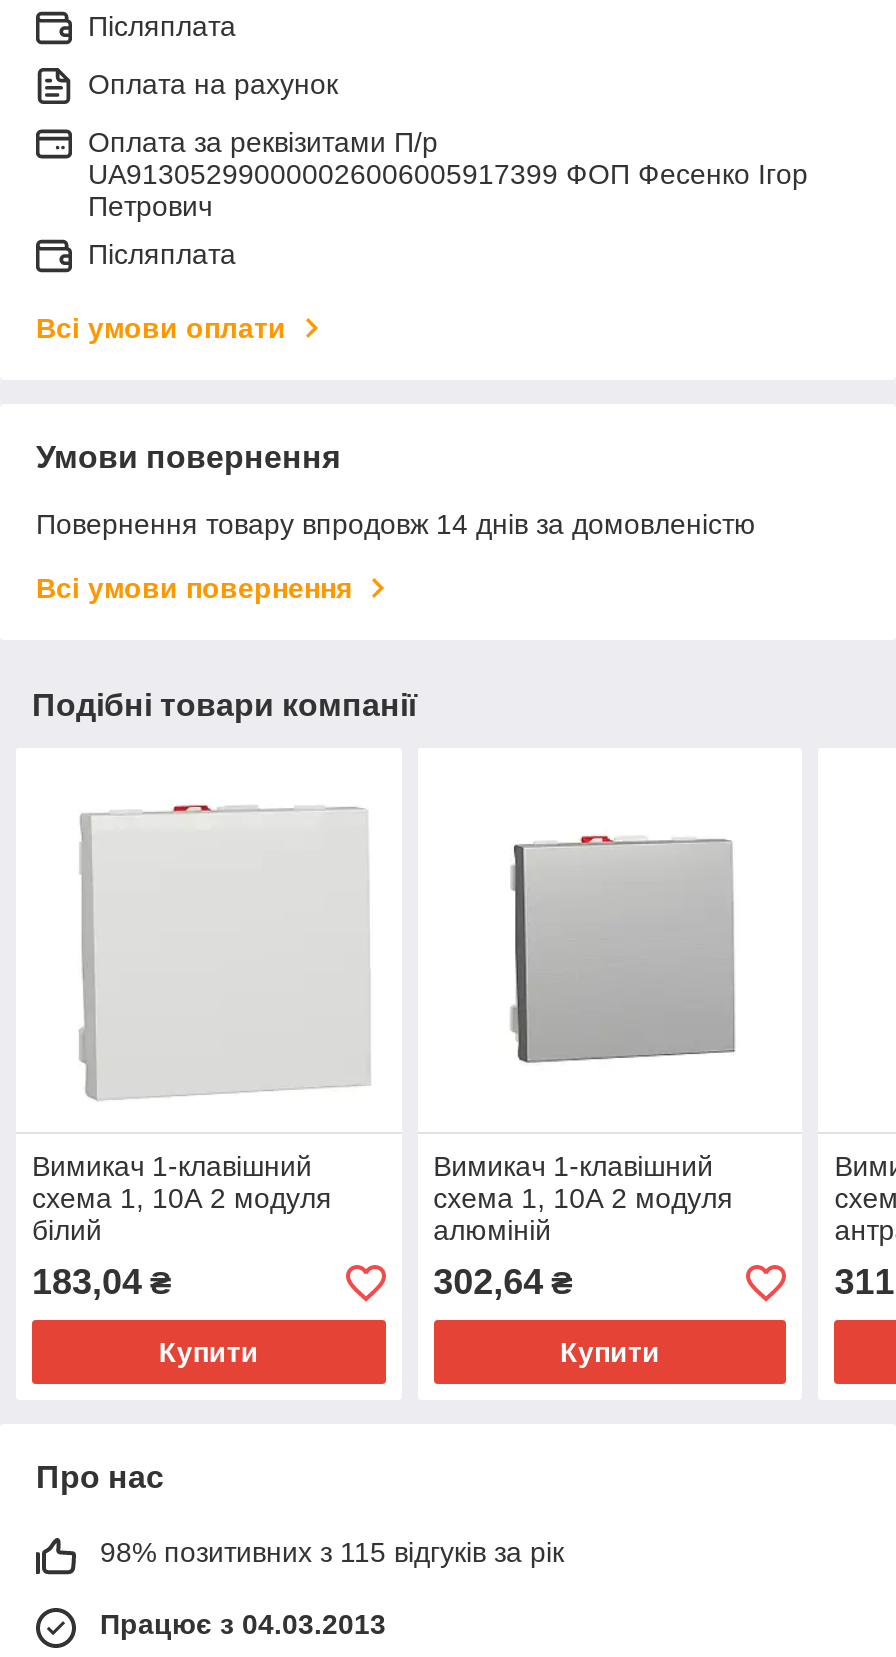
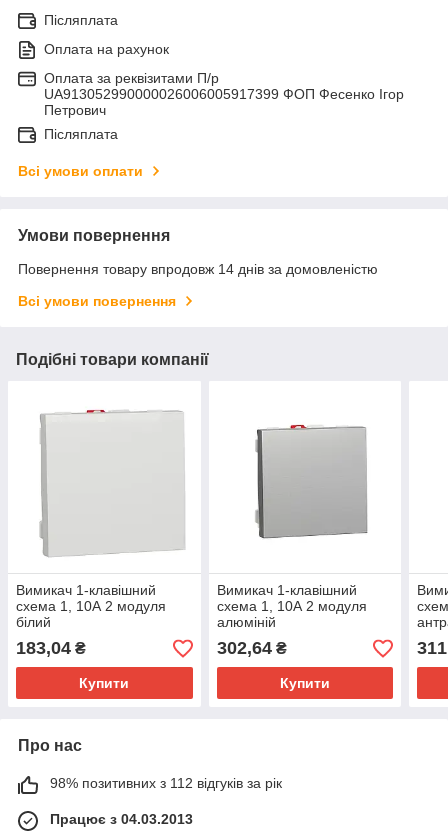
- 98% позитивних з 115 відгуків за рік
+ 98% позитивних з 112 відгуків за рік
